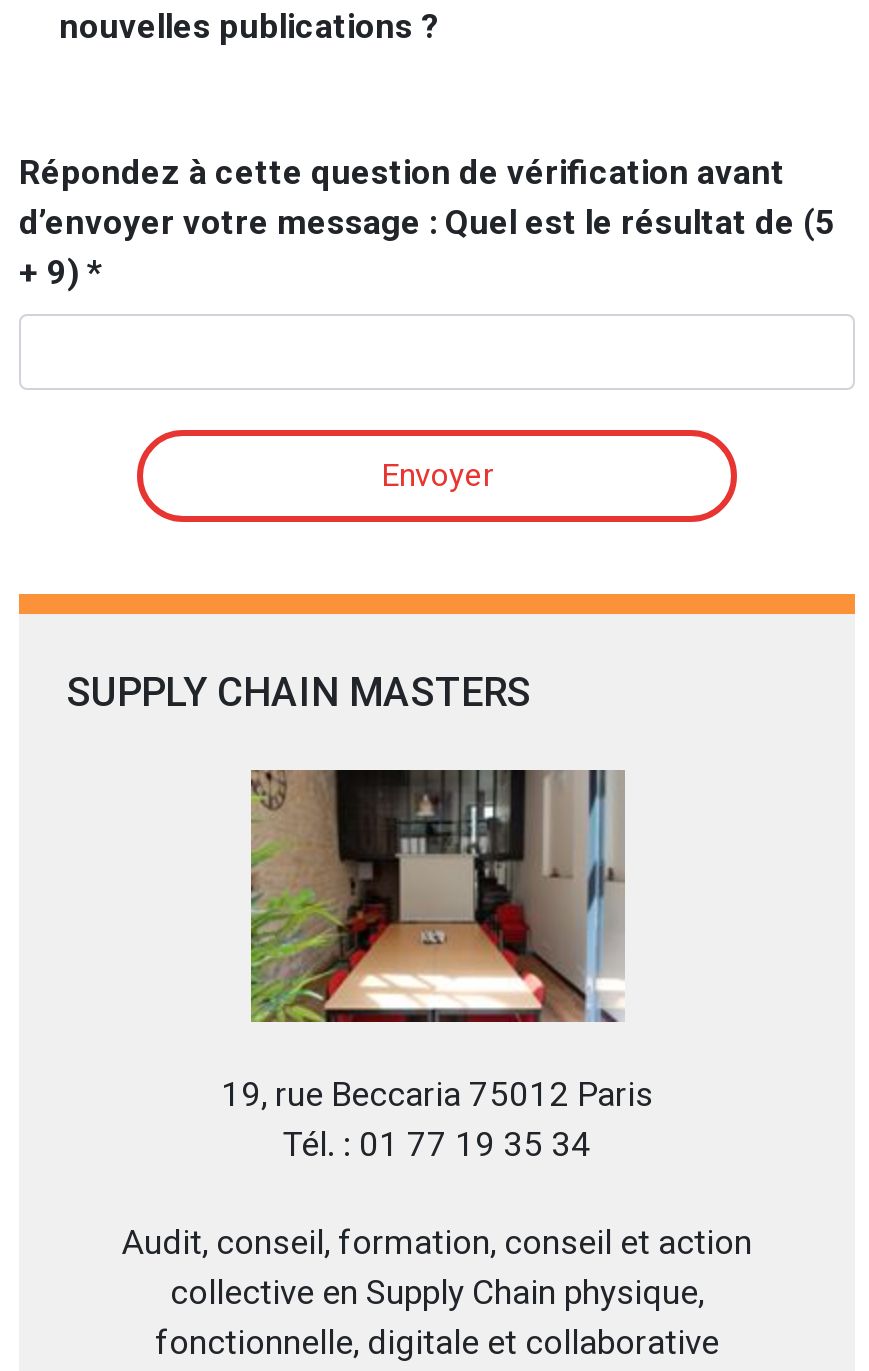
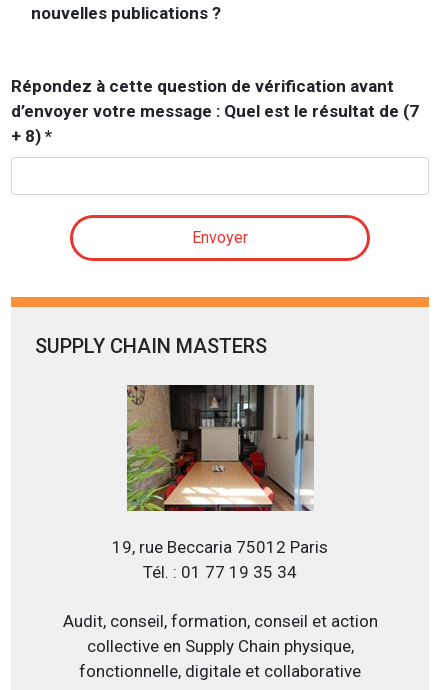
- d’envoyer votre message : Quel est le résultat de (5
+ d’envoyer votre message : Quel est le résultat de (7

- + 9) *
+ + 8) *
